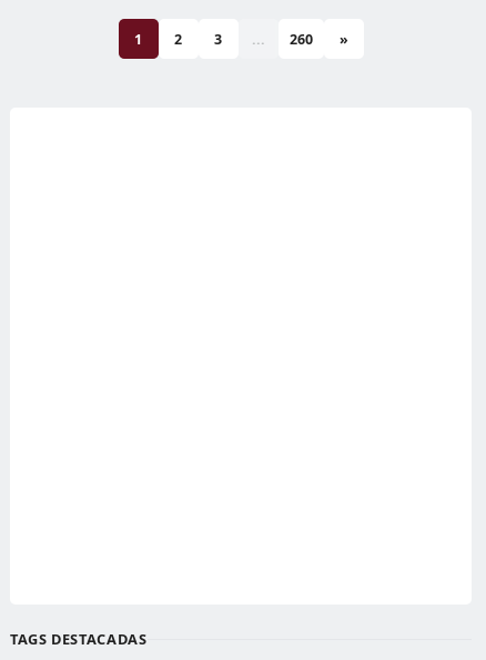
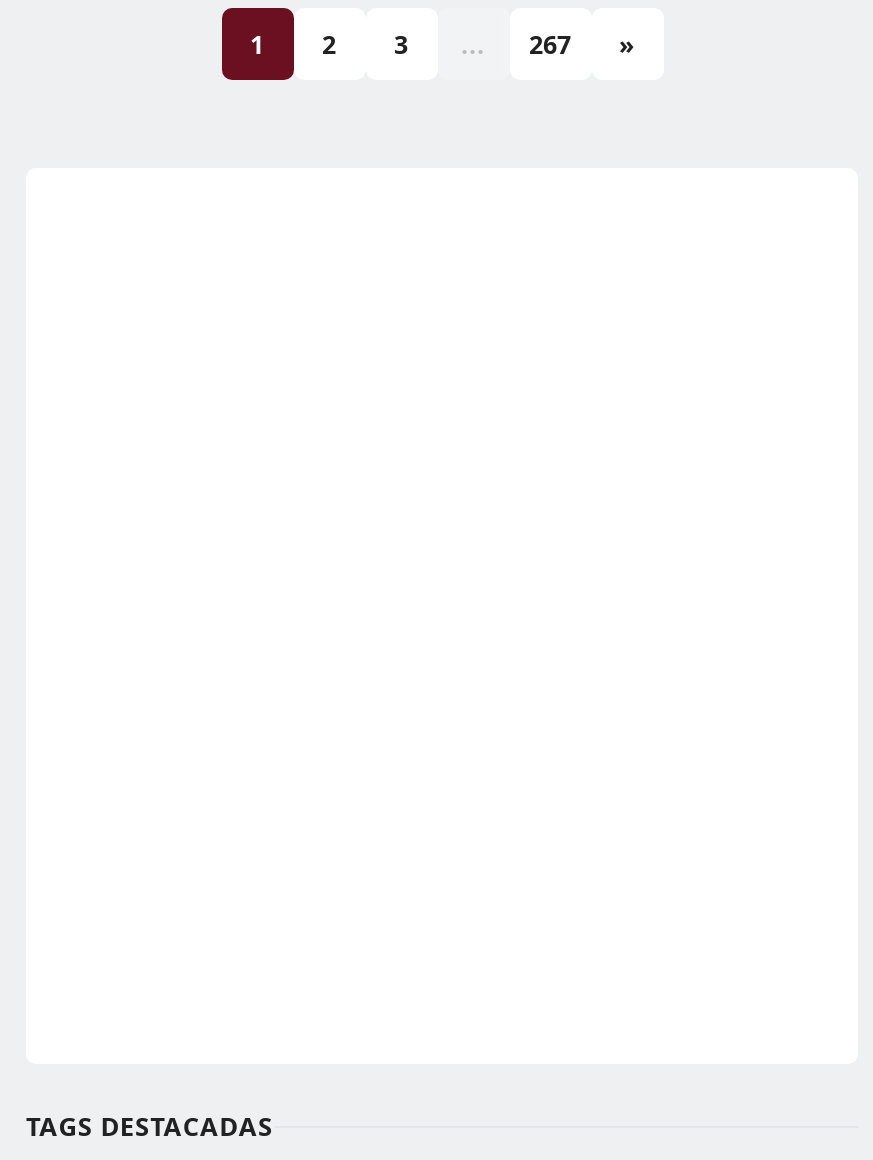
- 260
+ 267
